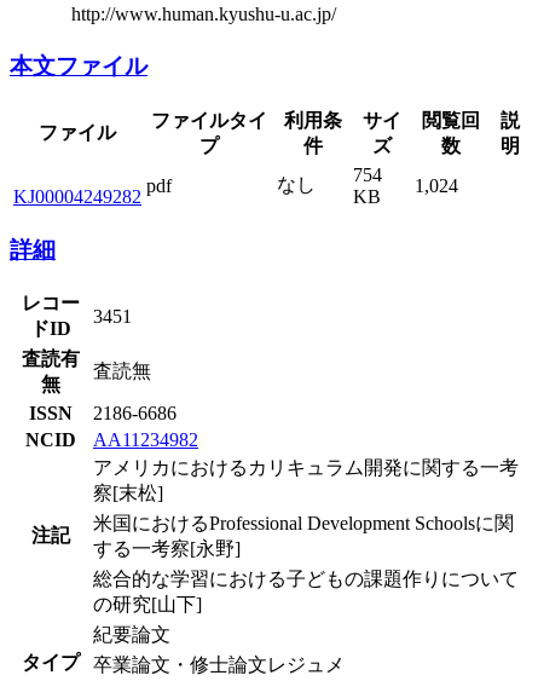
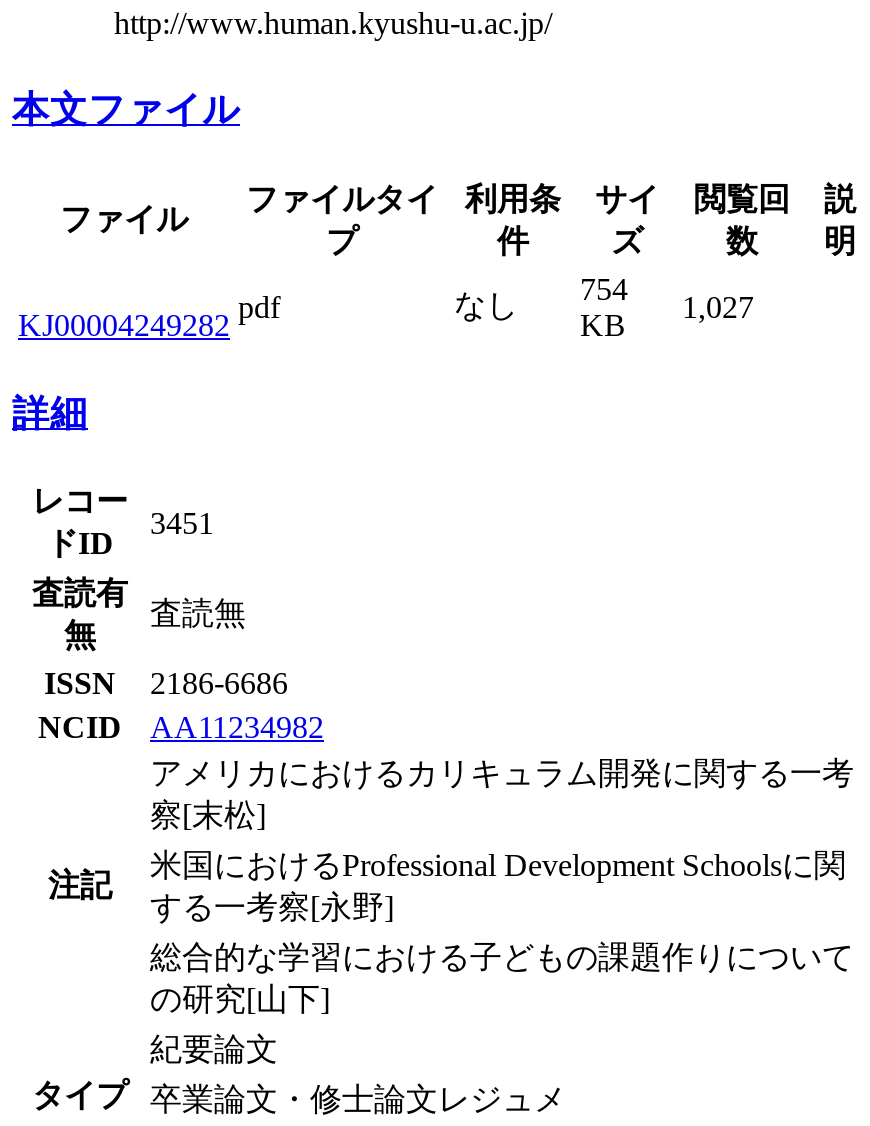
- 1,024
+ 1,027
